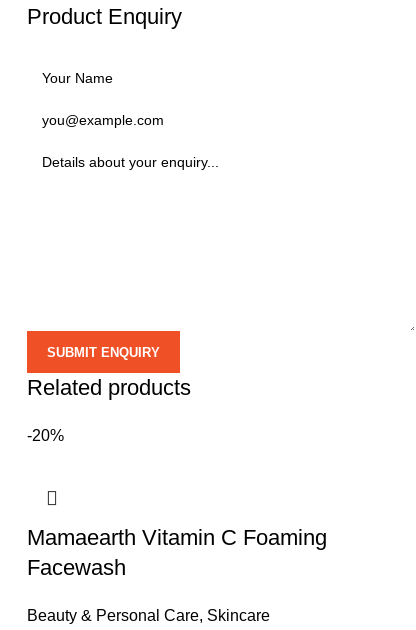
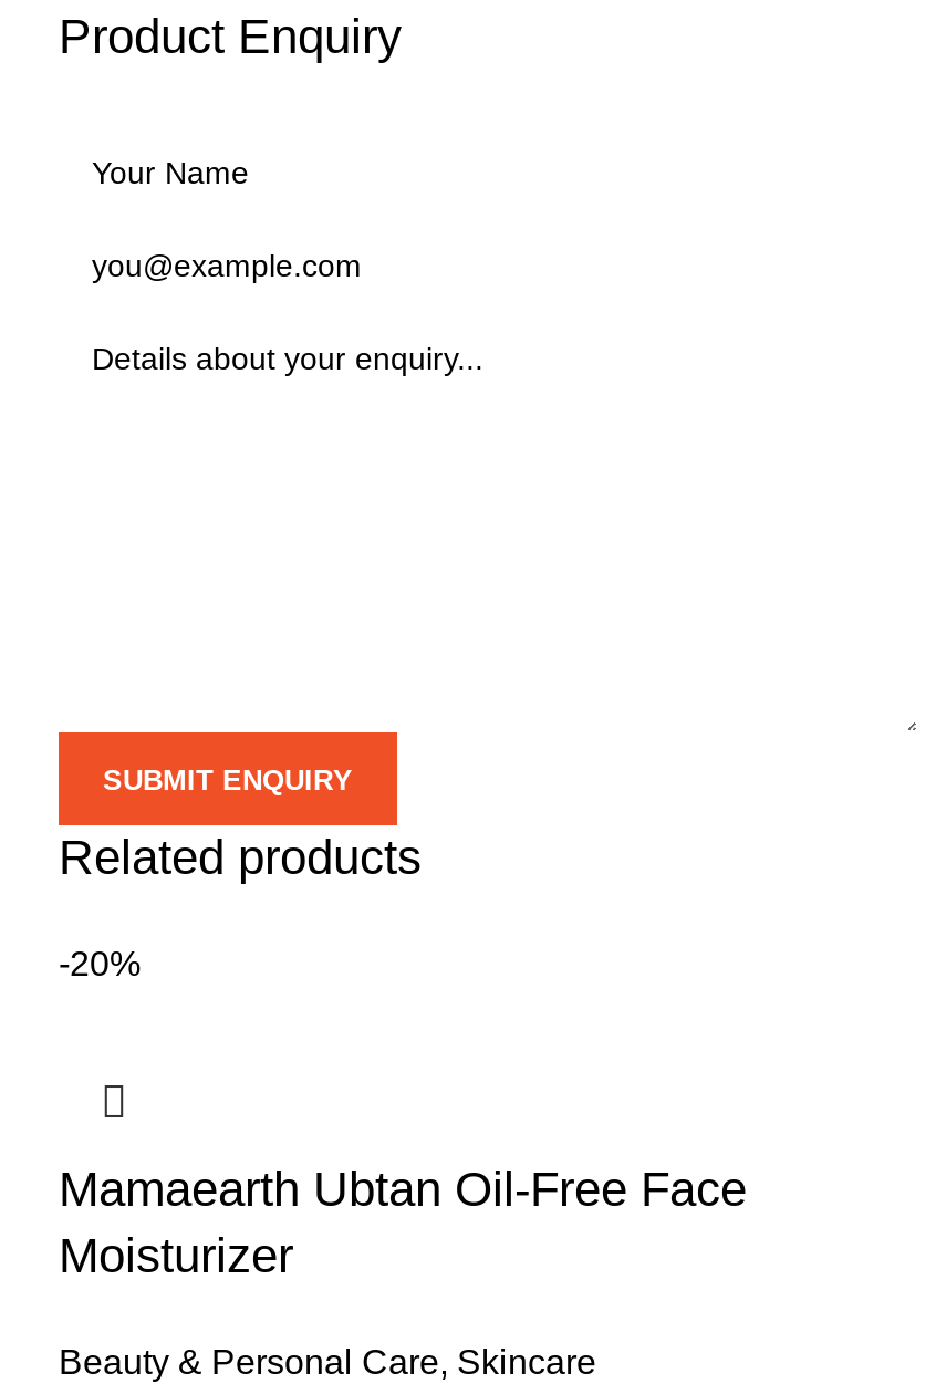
- Mamaearth Vitamin C Foaming
- Facewash
+ Mamaearth Ubtan Oil-Free Face
+ Moisturizer
